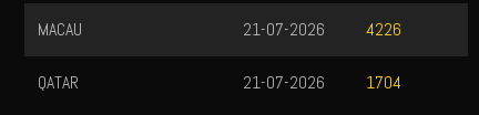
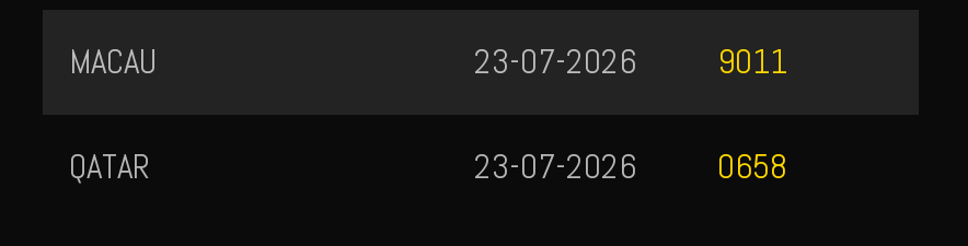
- 21-07-2026
+ 23-07-2026

- 4226
+ 9011

- 21-07-2026
+ 23-07-2026

- 1704
+ 0658
